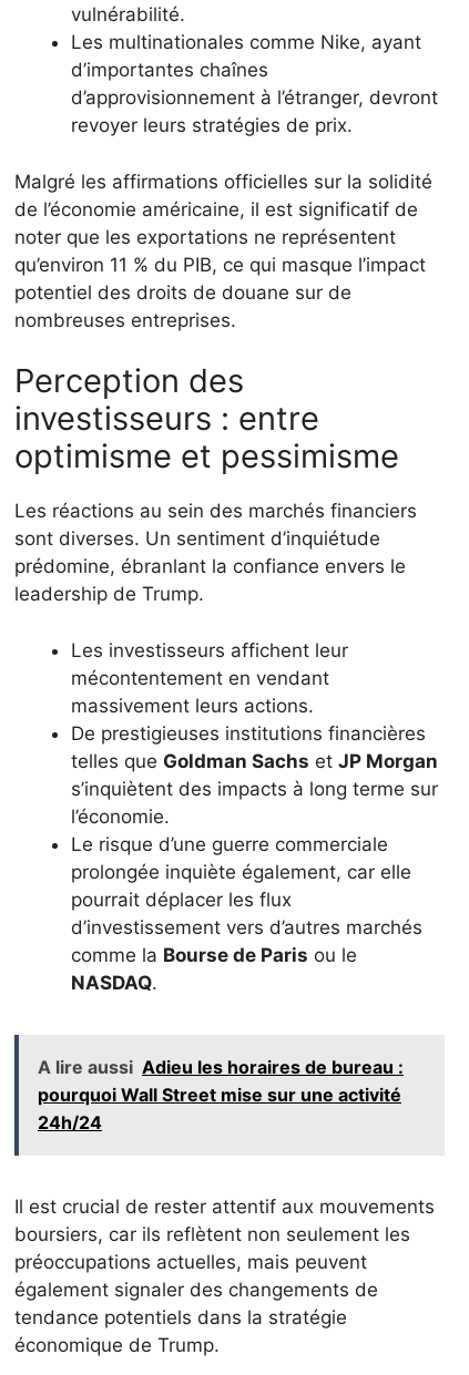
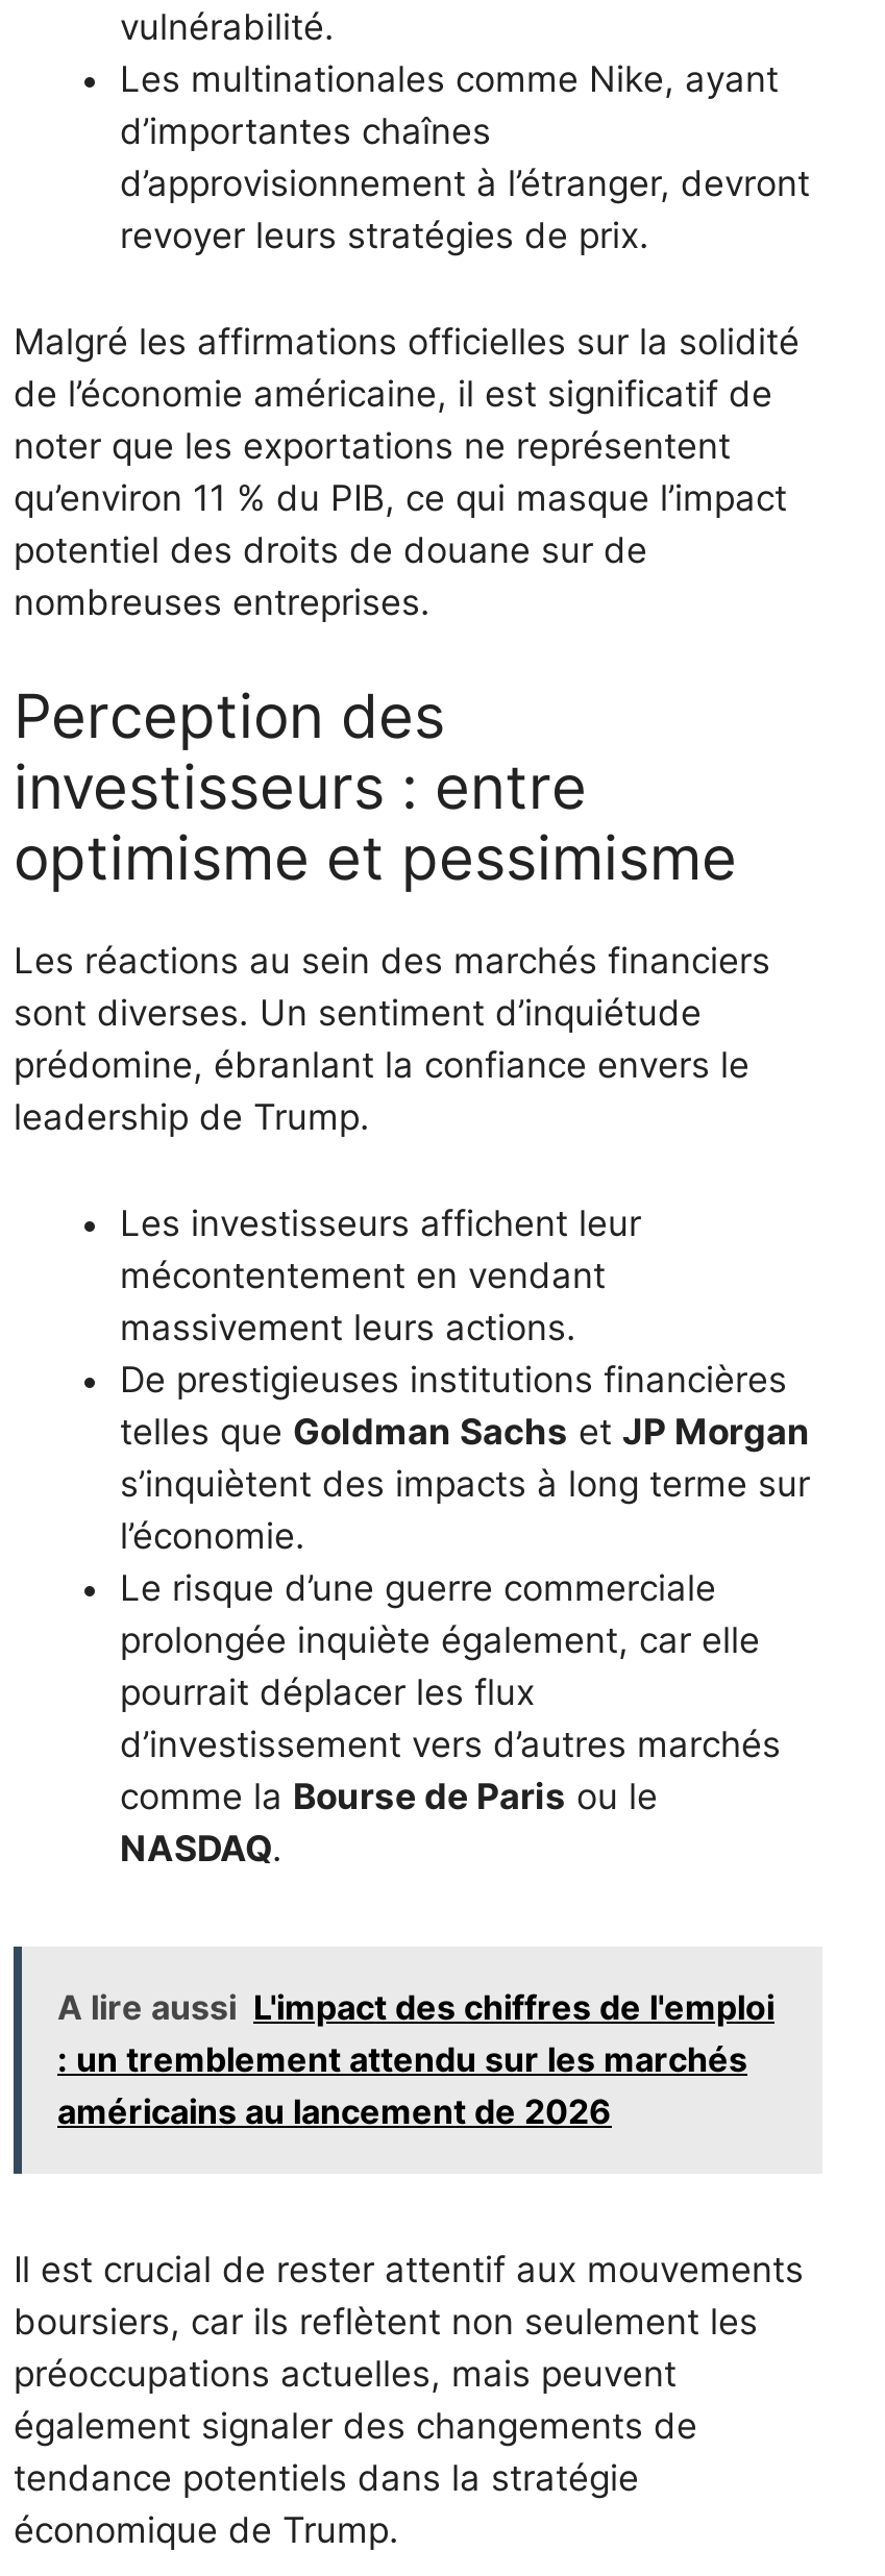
- A lire aussi Adieu les horaires de bureau :
- pourquoi Wall Street mise sur une activité
- 24h/24
+ A lire aussi L'impact des chiffres de l'emploi
+ : un tremblement attendu sur les marchés
+ américains au lancement de 2026
